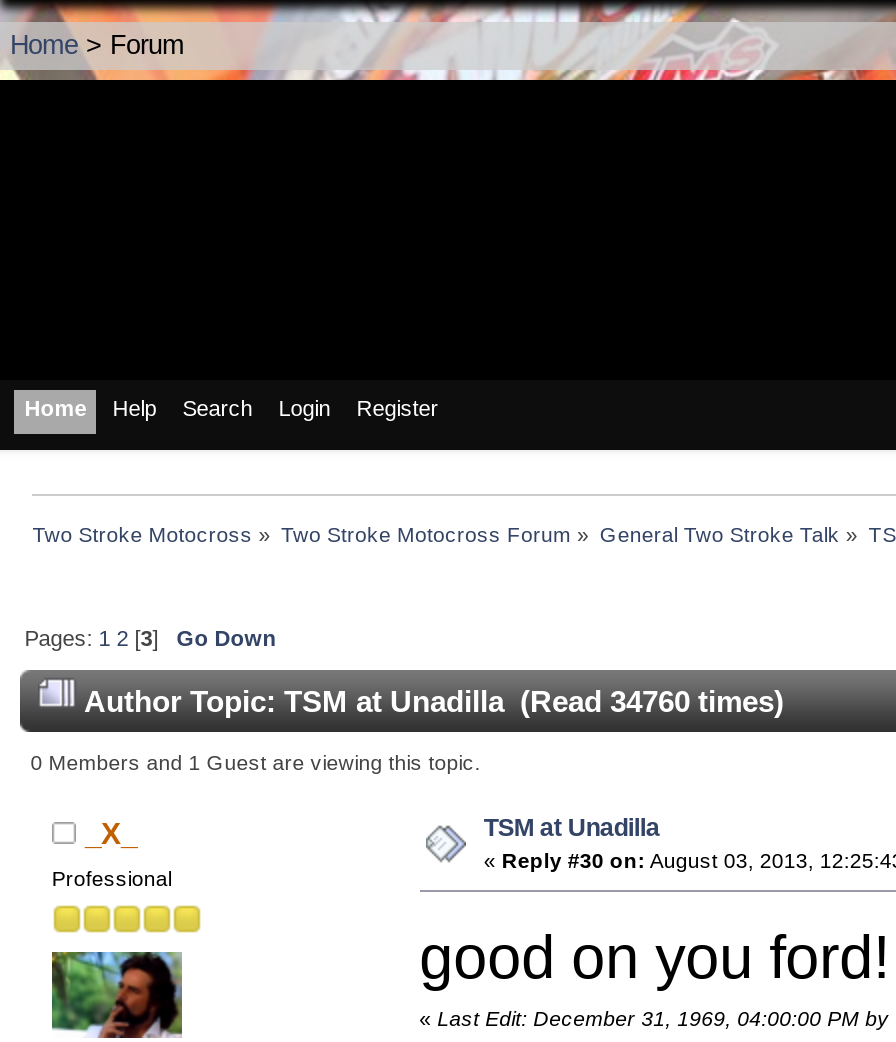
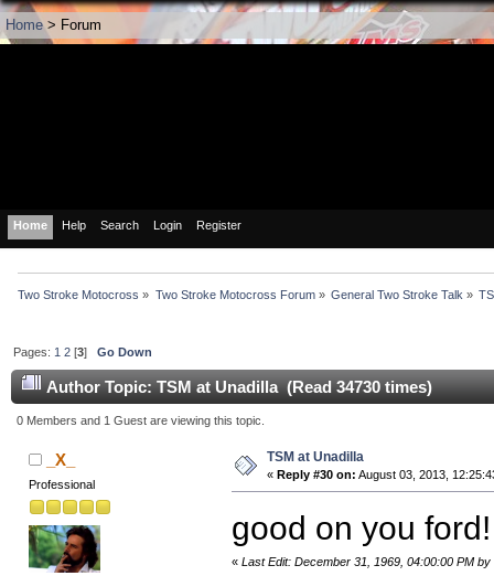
- Author Topic: TSM at Unadilla (Read 34760 times)
+ Author Topic: TSM at Unadilla (Read 34730 times)
